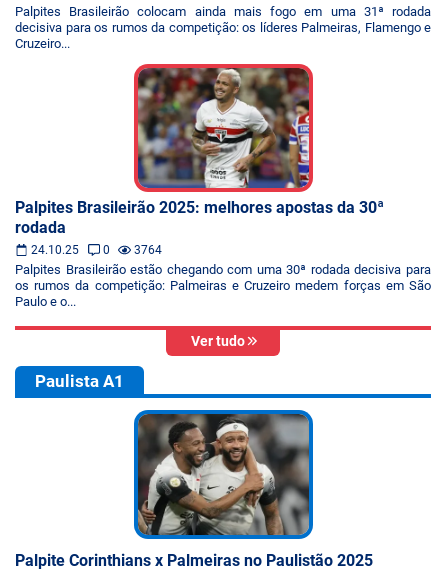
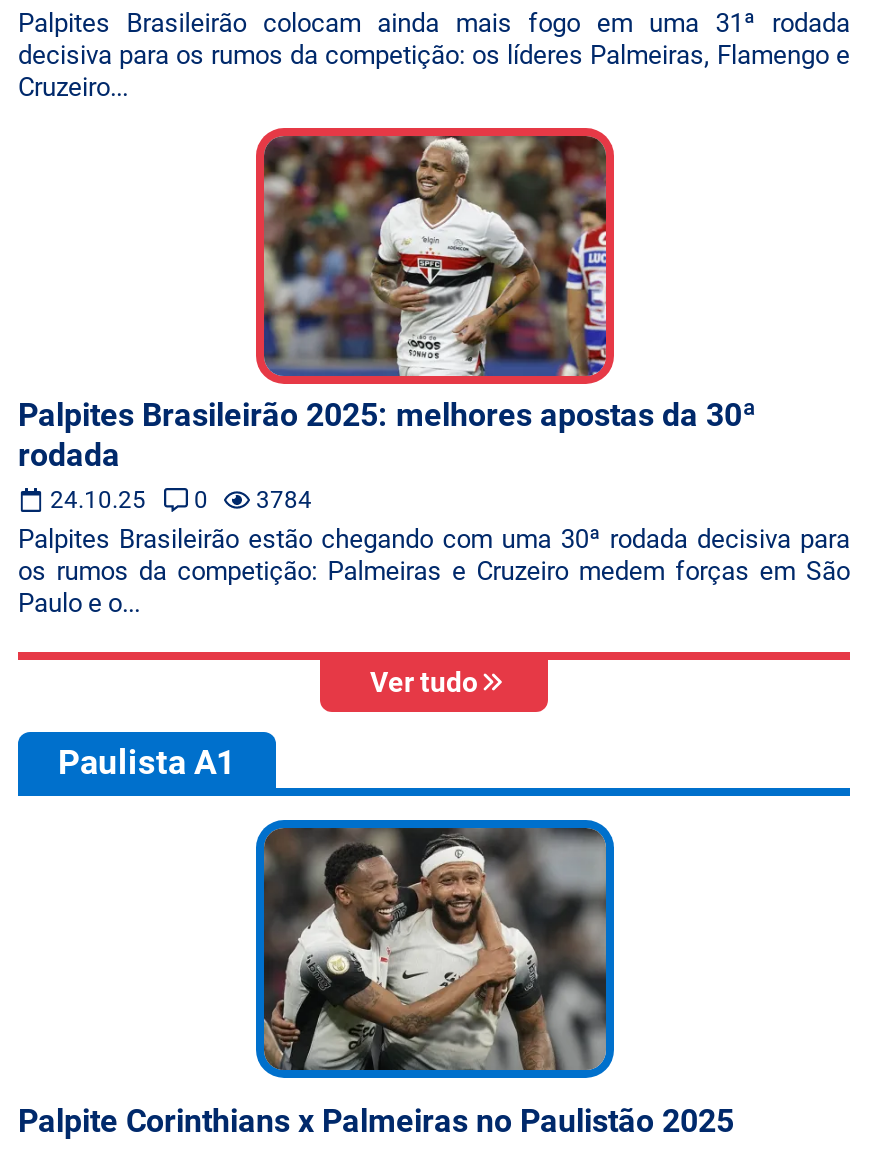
- 24.10.25 0 3764
+ 24.10.25 0 3784
